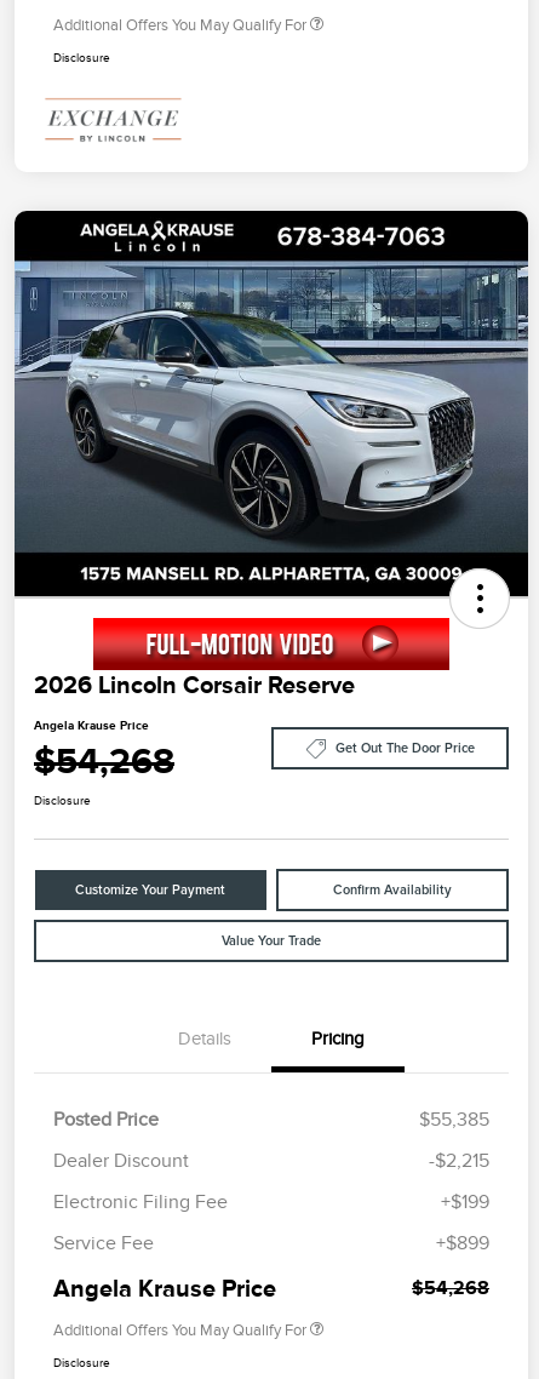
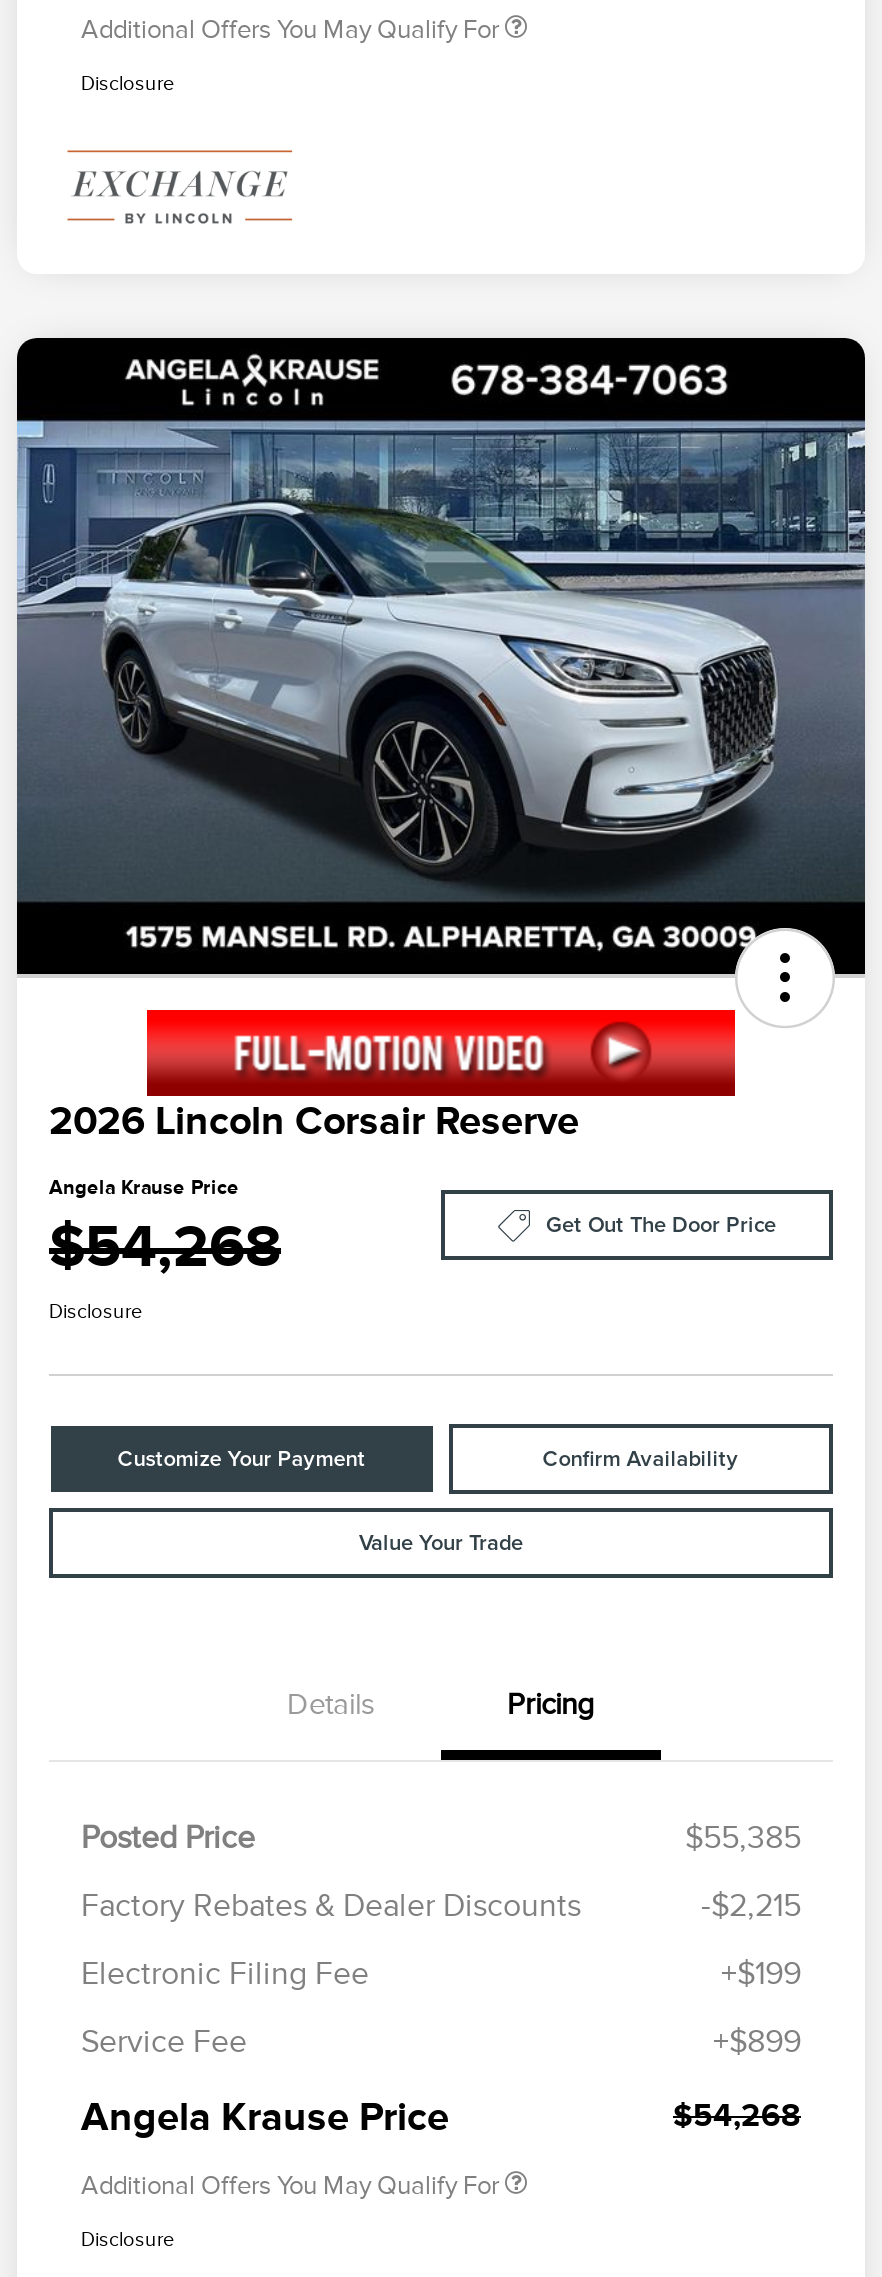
- Dealer Discount
+ Factory Rebates & Dealer Discounts
